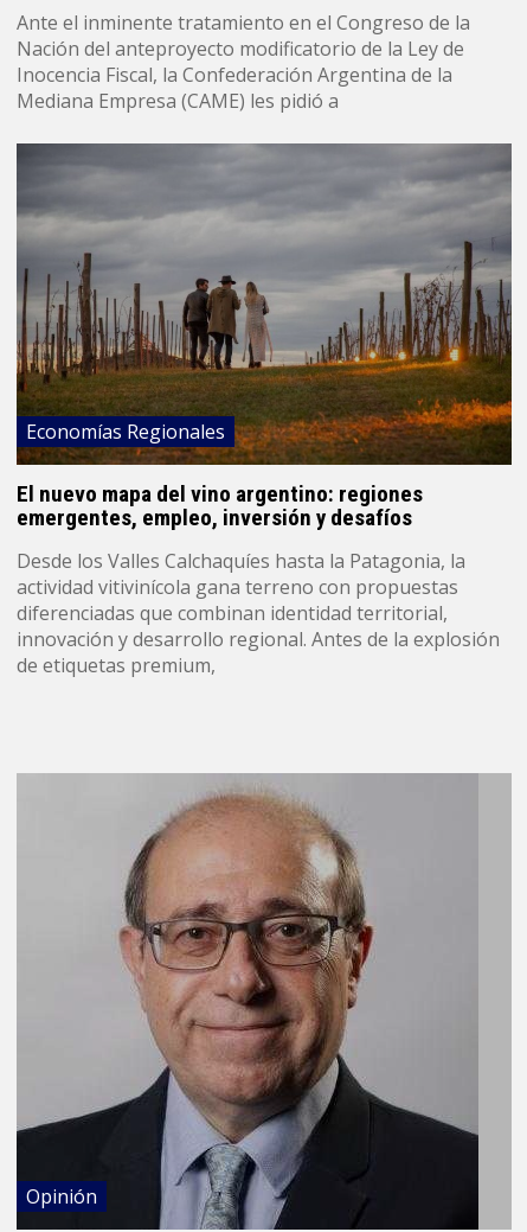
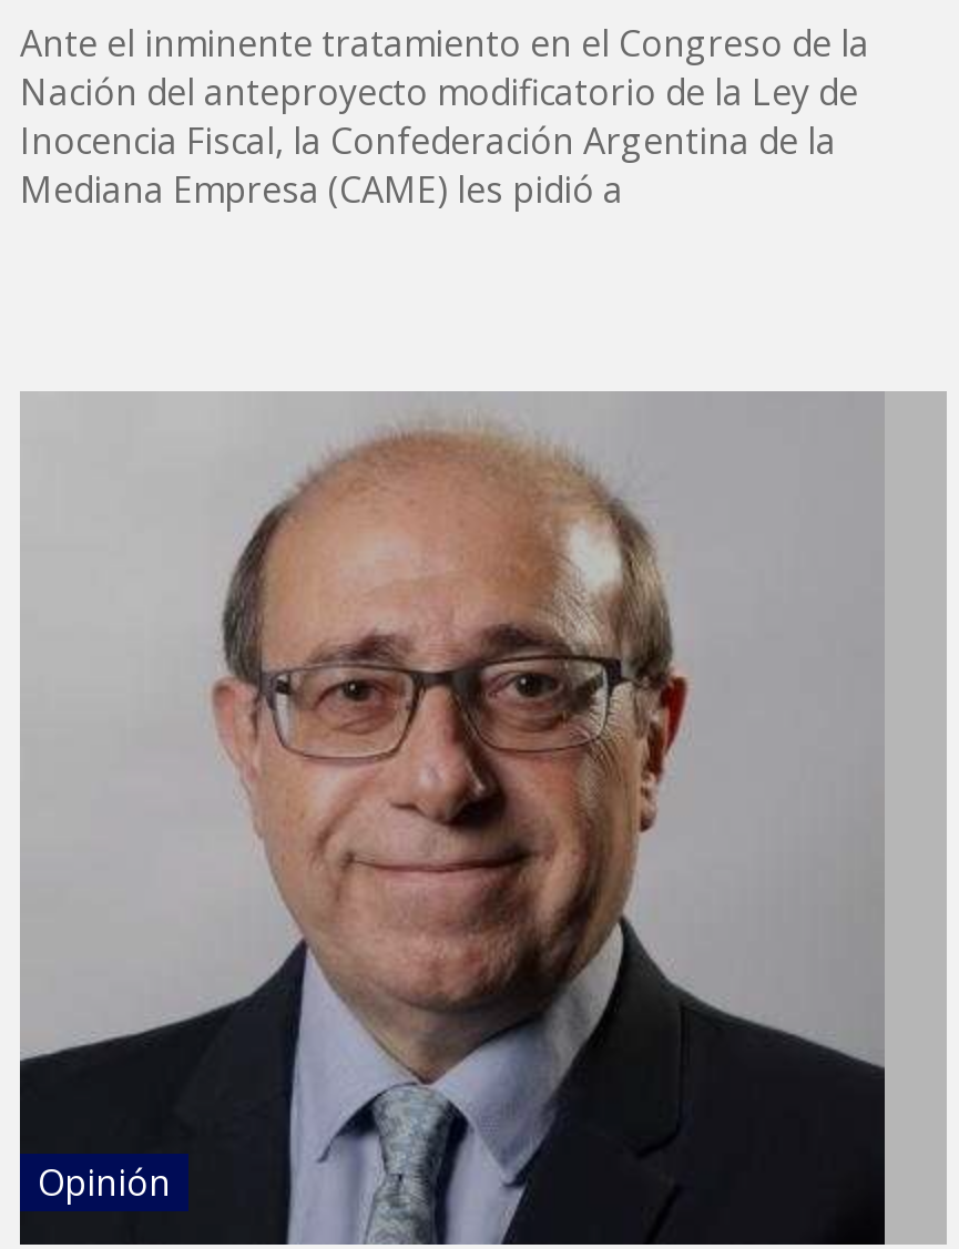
- [image]
- Economías Regionales
- El nuevo mapa del vino argentino: regiones
- emergentes, empleo, inversión y desafíos
- Desde los Valles Calchaquíes hasta la Patagonia, la
- actividad vitivinícola gana terreno con propuestas
- diferenciadas que combinan identidad territorial,
- innovación y desarrollo regional. Antes de la explosión
- de etiquetas premium,
